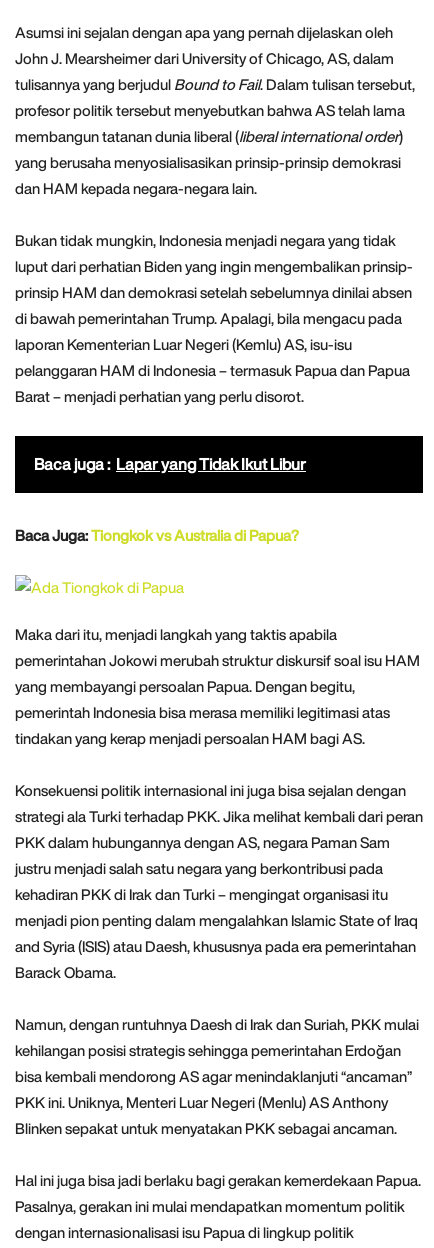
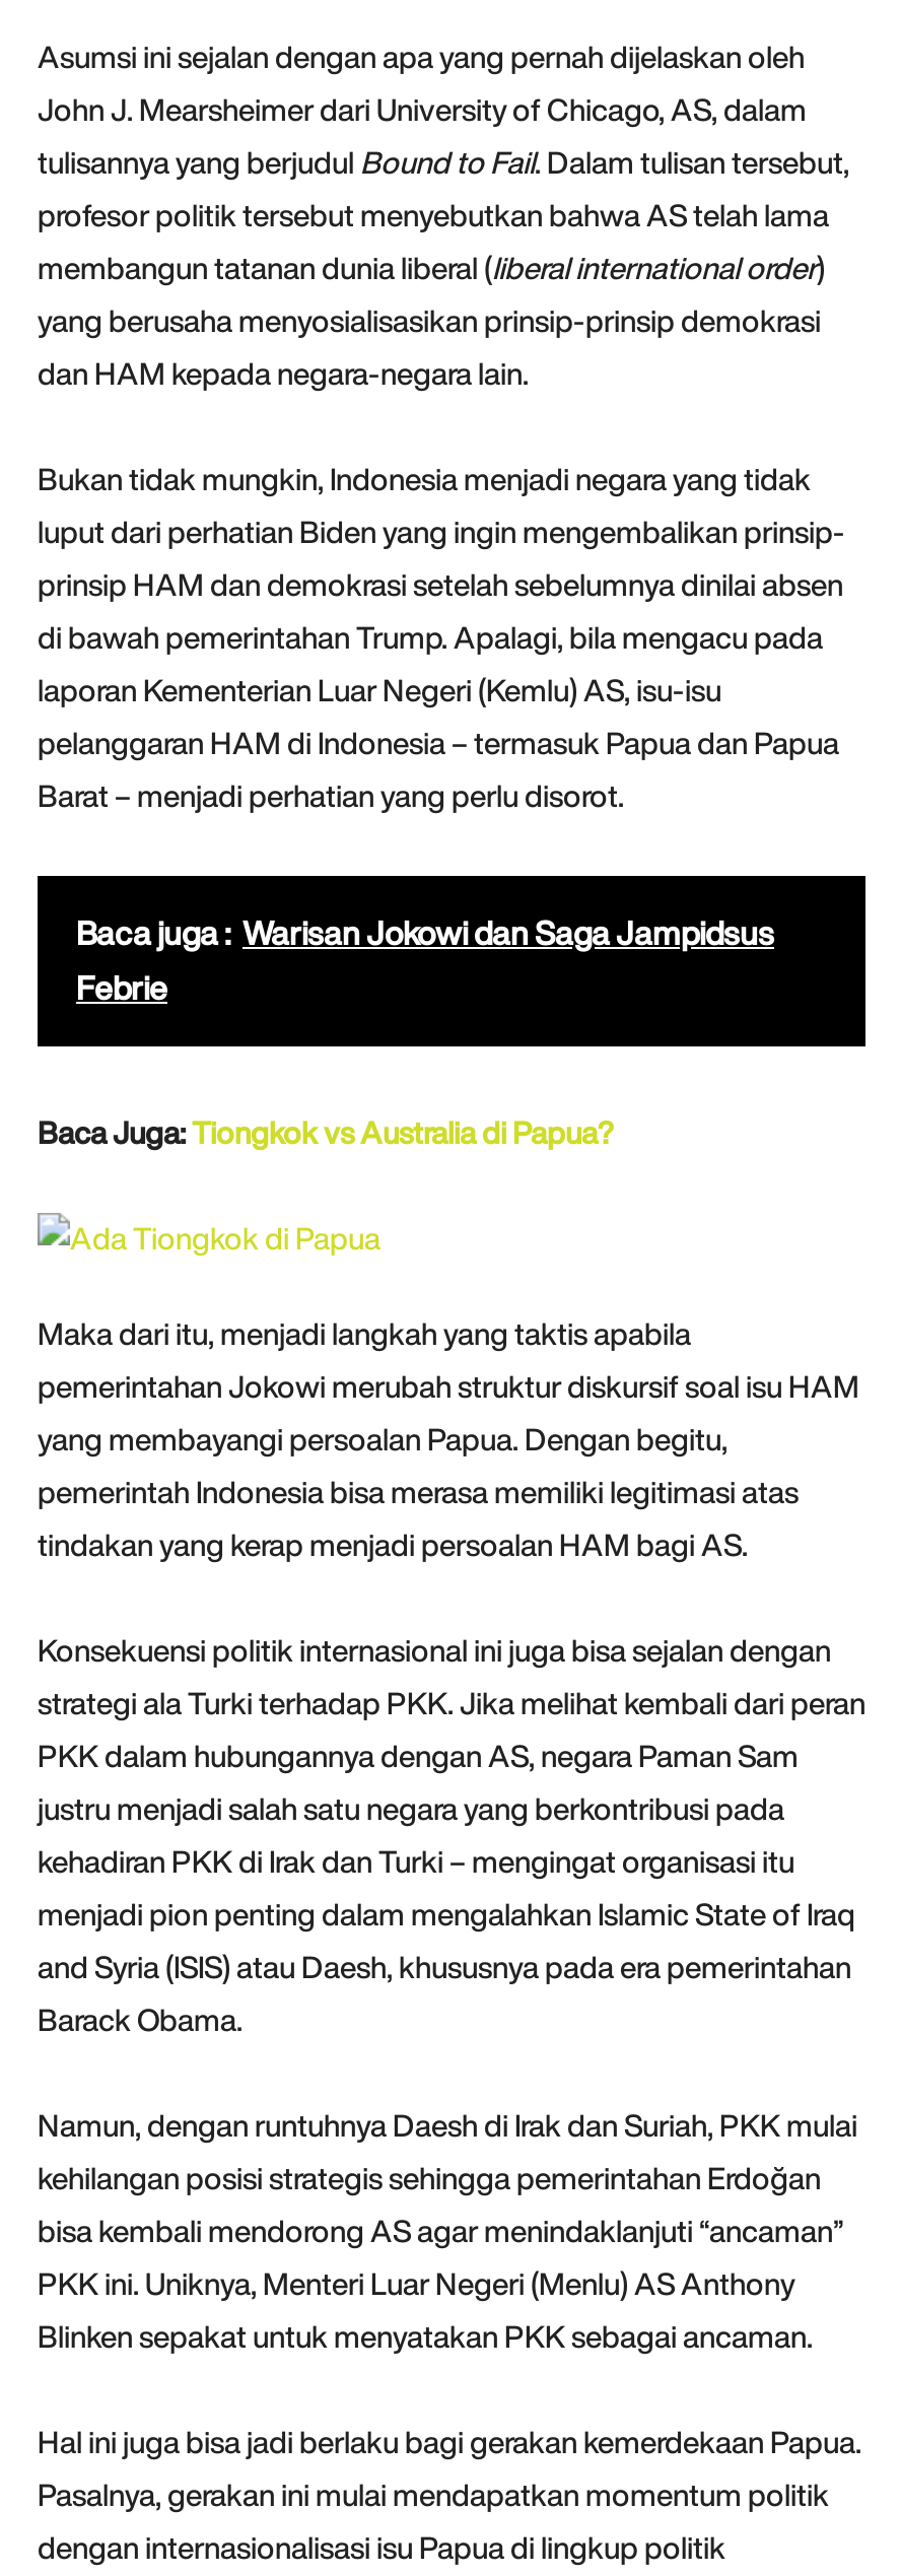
- Baca juga : Lapar yang Tidak Ikut Libur
+ Baca juga : Warisan Jokowi dan Saga Jampidsus
+ Febrie
